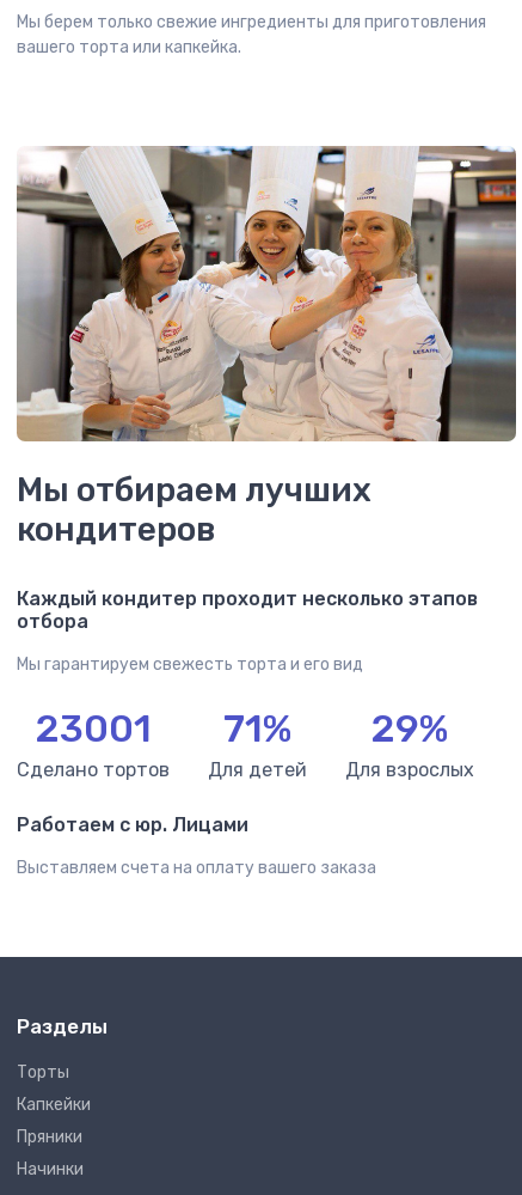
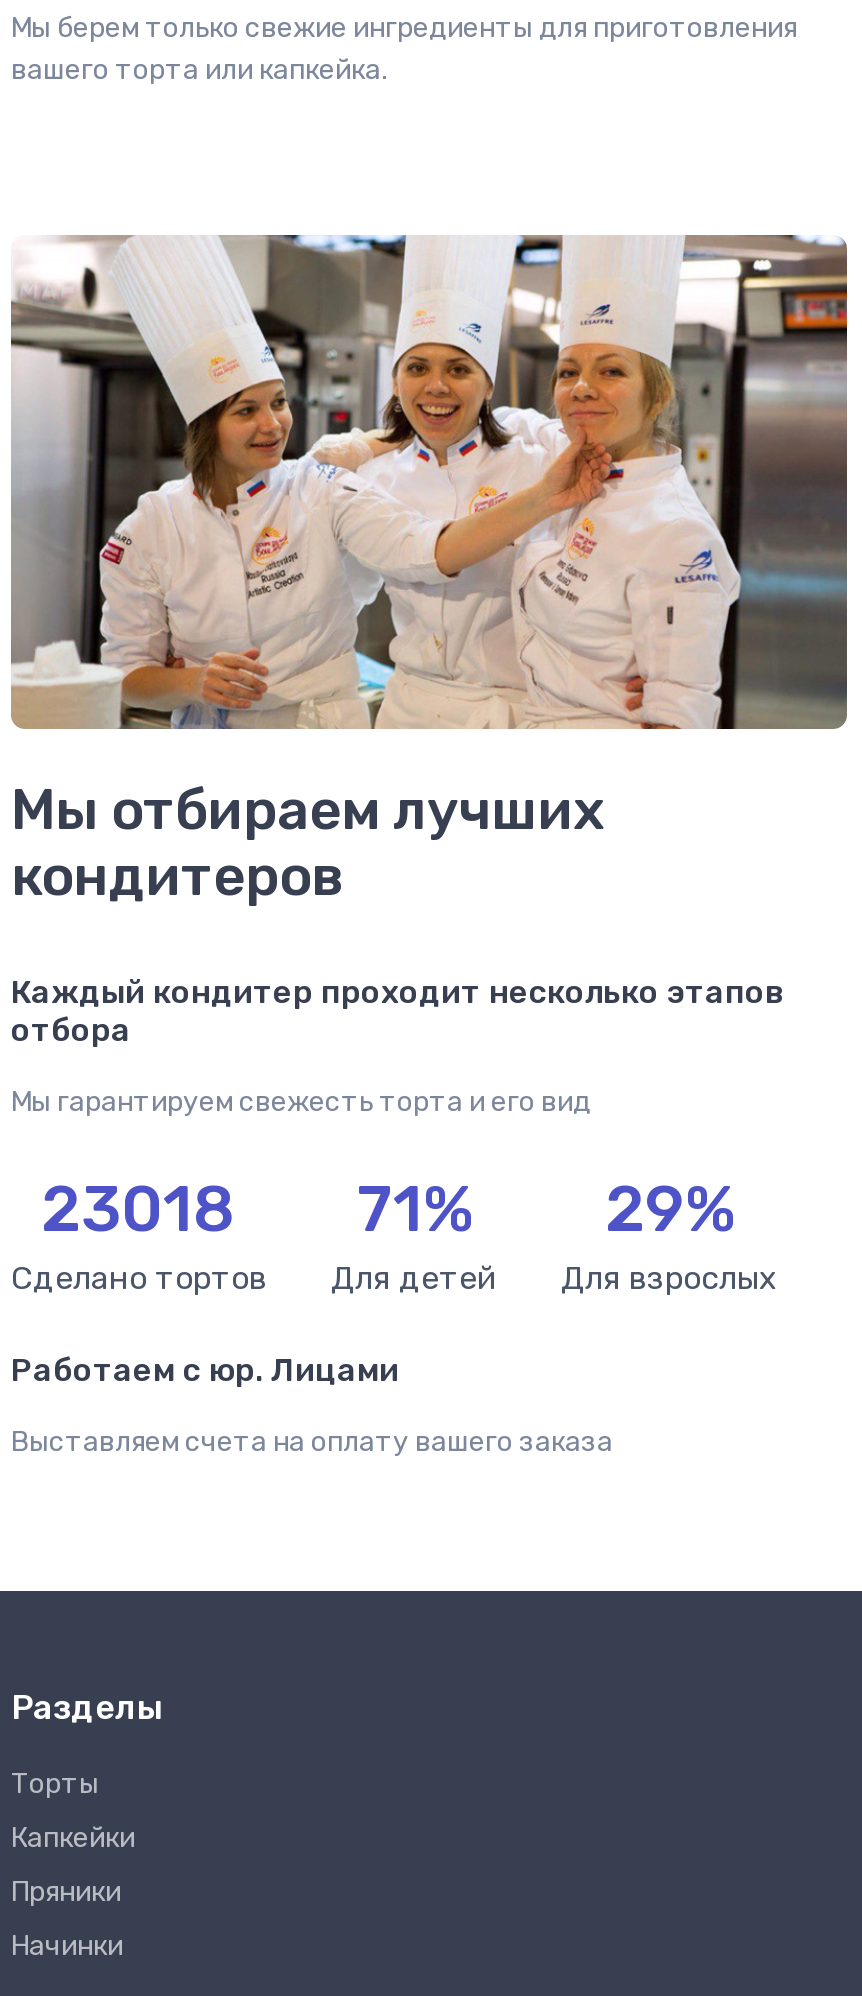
- 23001 71% 29%
+ 23018 71% 29%
